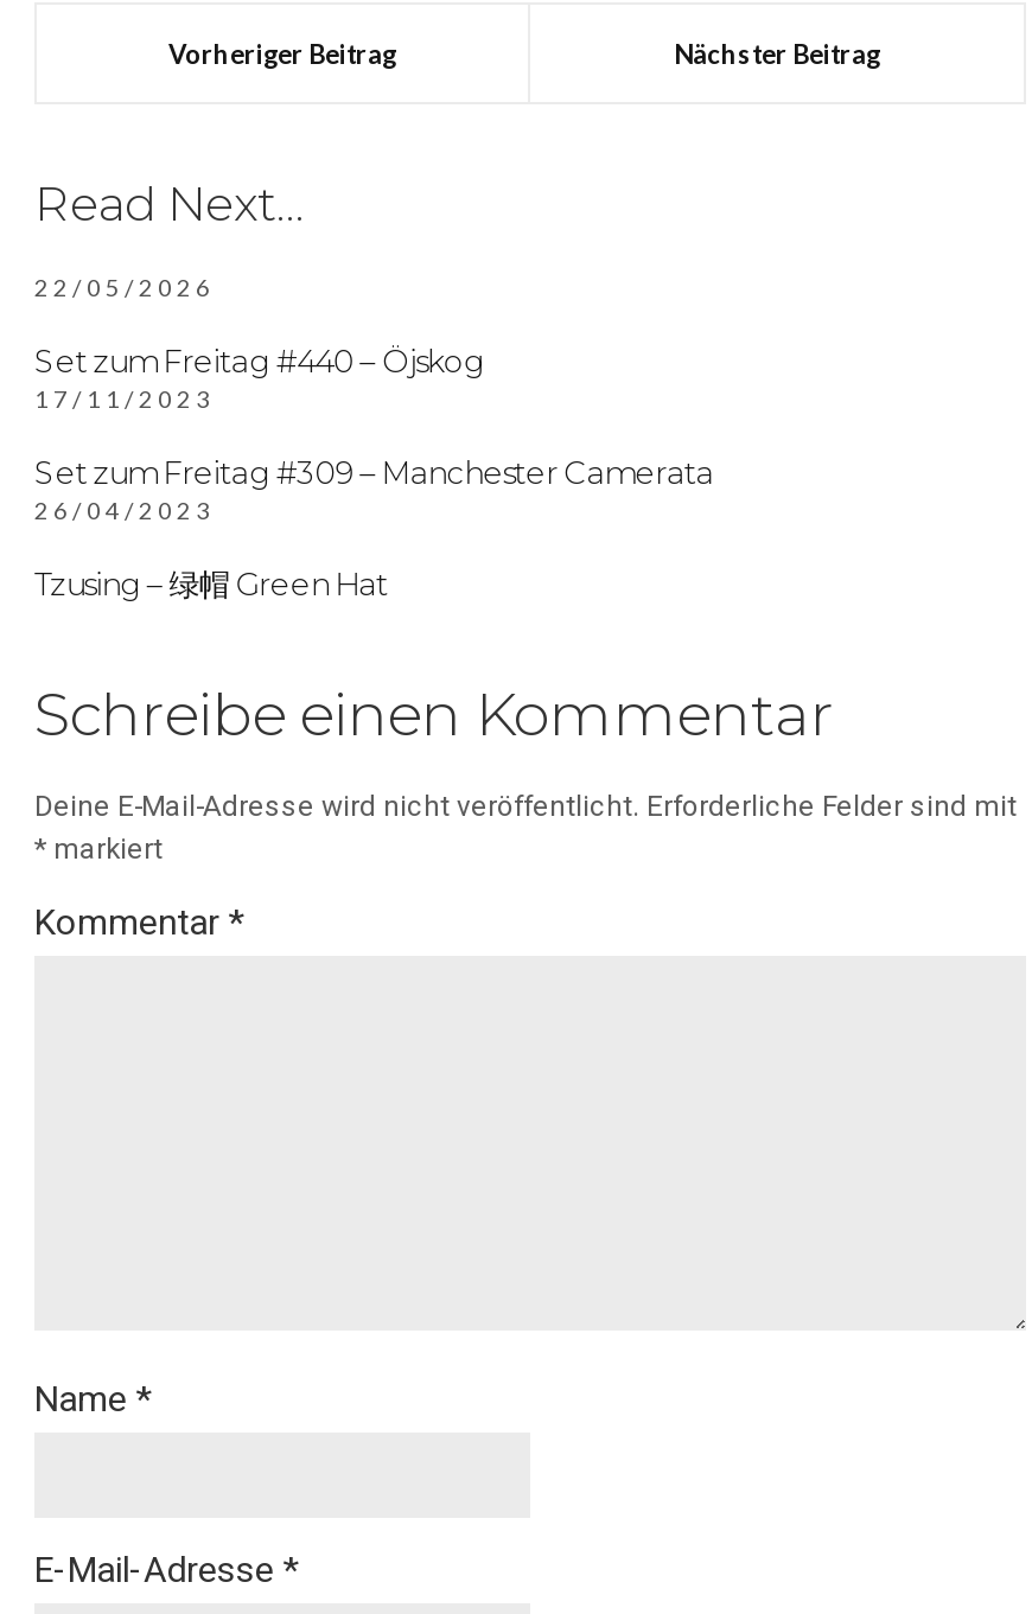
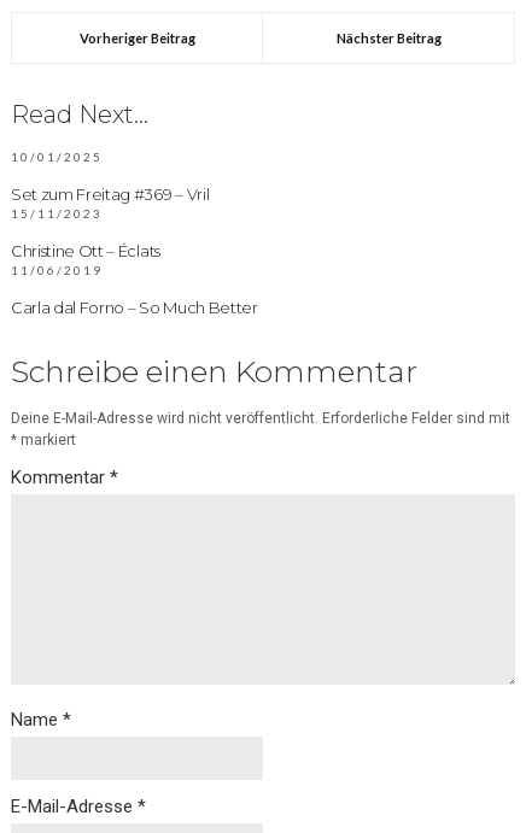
- 22/05/2026
+ 10/01/2025

- Set zum Freitag #440 – Öjskog
- 17/11/2023
+ Set zum Freitag #369 – Vril
+ 15/11/2023

- Set zum Freitag #309 – Manchester Camerata
- 26/04/2023
+ Christine Ott – Éclats
+ 11/06/2019

- Tzusing – 绿帽 Green Hat
+ Carla dal Forno – So Much Better
